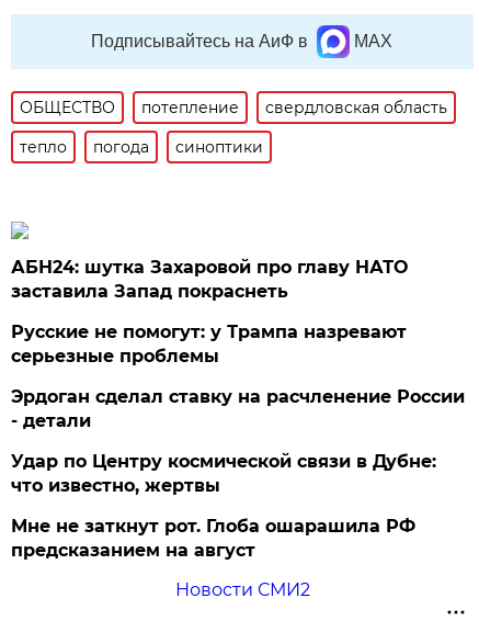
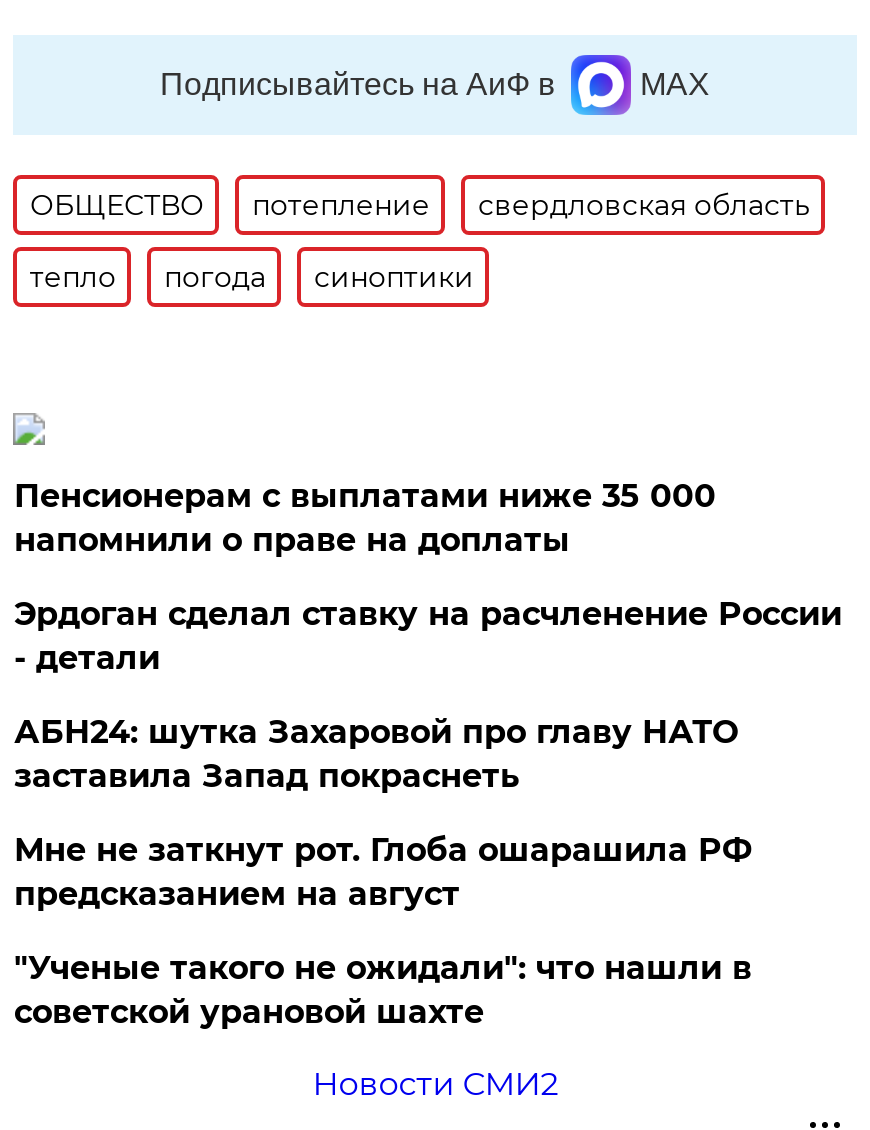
+ Пенсионерам с выплатами ниже 35 000
+ напомнили о праве на доплаты

moved down: АБН24: шутка Захаровой про главу НАТО | заставила Запад покраснеть

- Русские не помогут: у Трампа назревают
- серьезные проблемы
- Удар по Центру космической связи в Дубне:
- что известно, жертвы

moved up: Эрдоган сделал ставку на расчленение России | - детали

moved up: Мне не заткнут рот. Глоба ошарашила РФ | предсказанием на август

+ "Ученые такого не ожидали": что нашли в
+ советской урановой шахте
